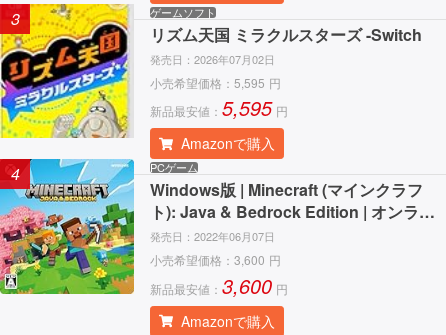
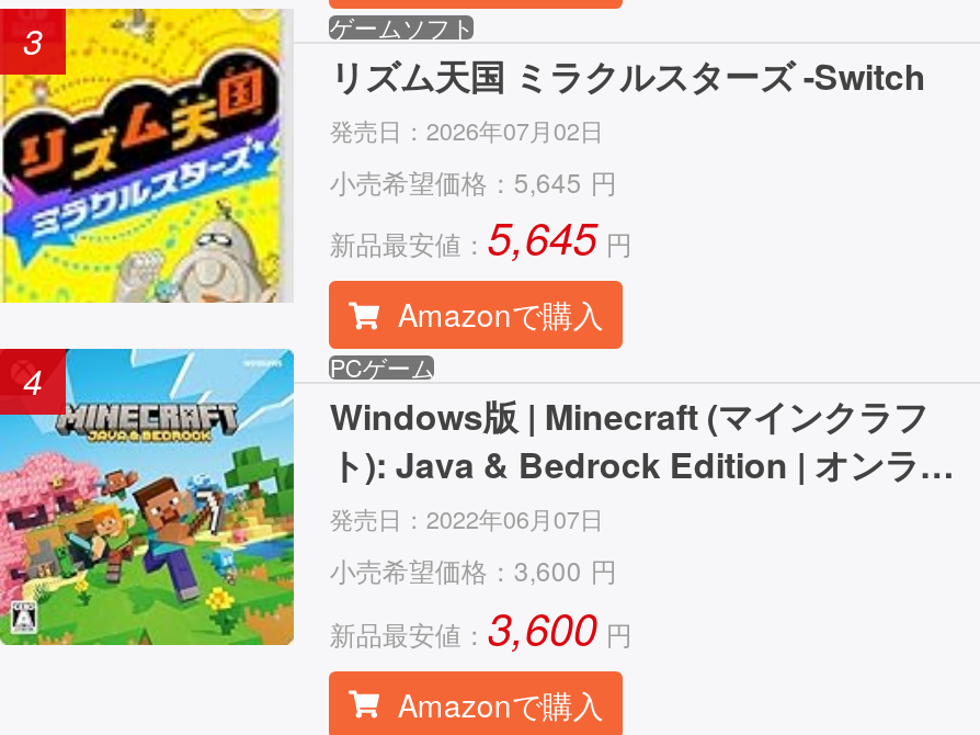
- 小売希望価格：5,595 円
+ 小売希望価格：5,645 円

- 新品最安値：5,595 円
+ 新品最安値：5,645 円
